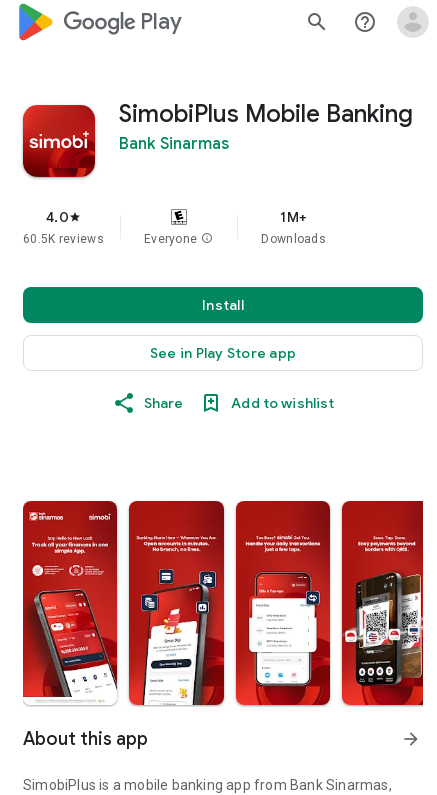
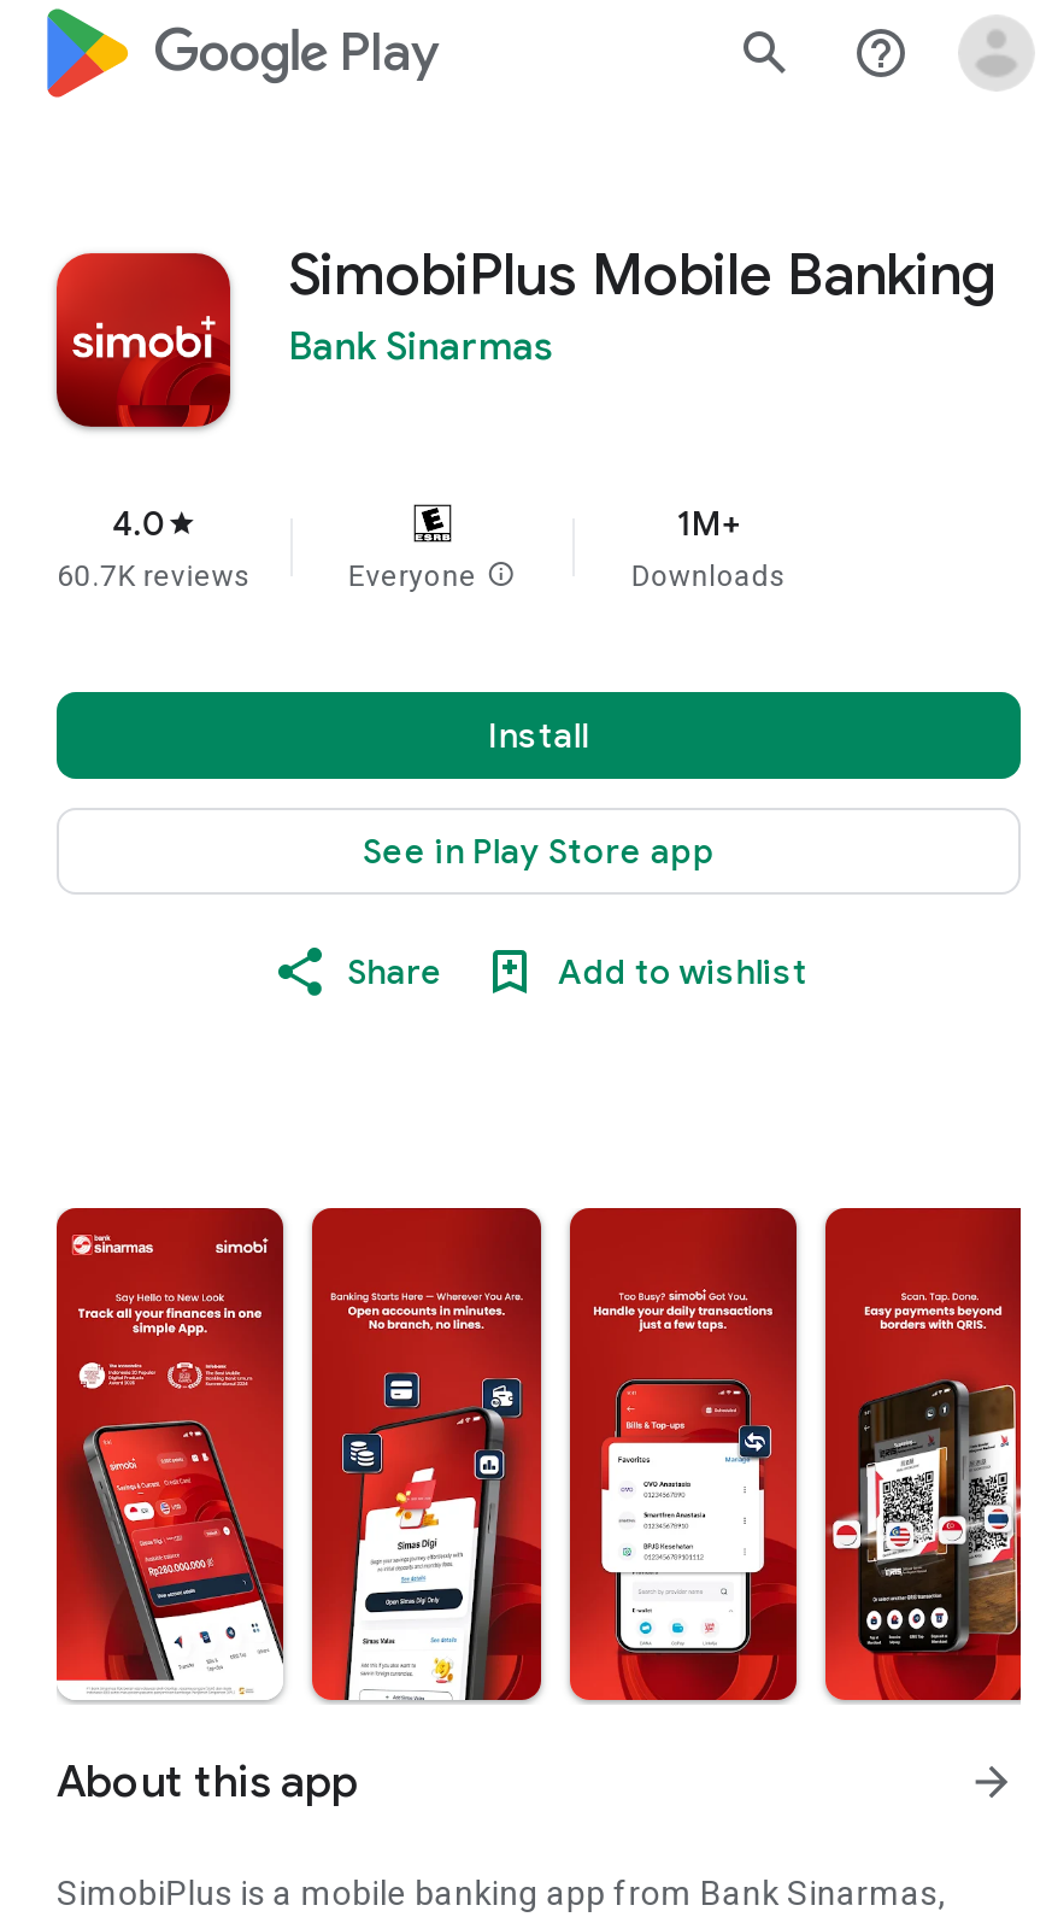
- 60.5K reviews
+ 60.7K reviews
